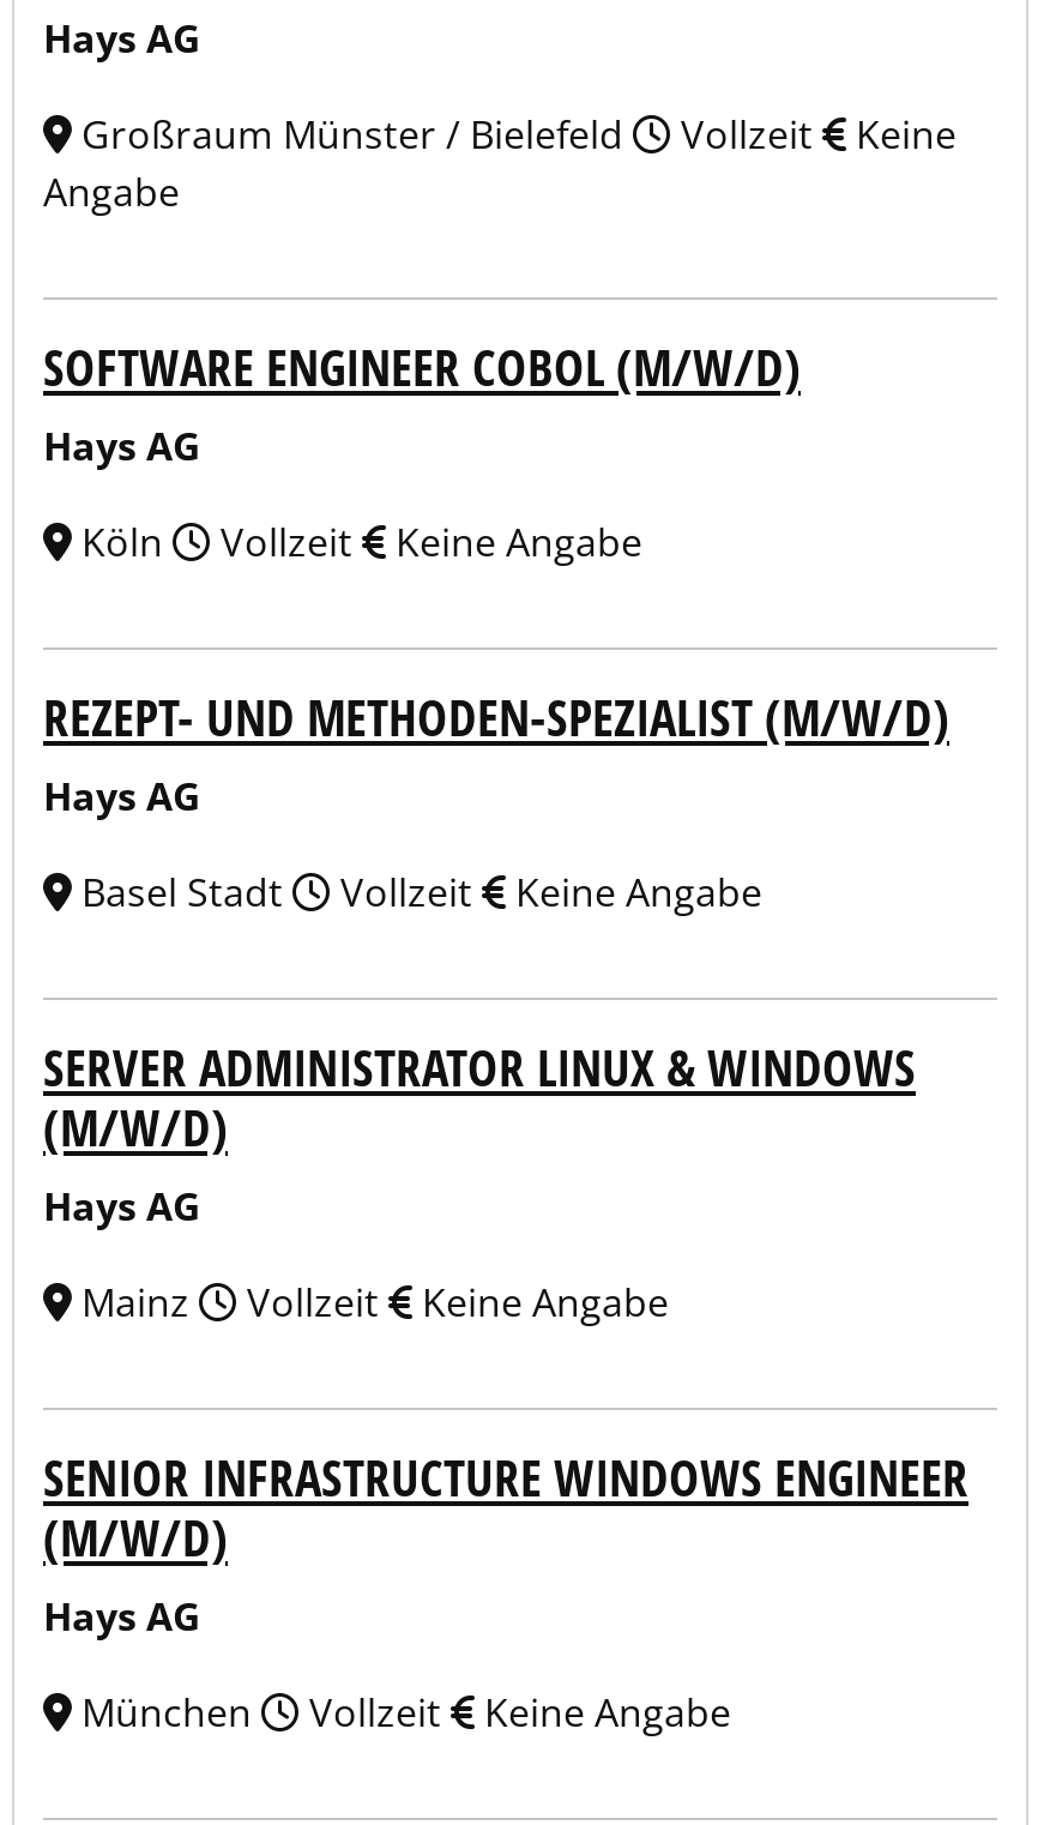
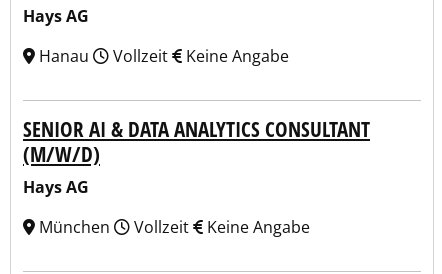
- Großraum Münster / Bielefeld
- Vollzeit Keine
- Angabe
- SOFTWARE ENGINEER COBOL (M/W/D)
- Hays AG
- Köln
+ Hanau

- REZEPT- UND METHODEN-SPEZIALIST (M/W/D)
- Hays AG
- Basel Stadt
- Vollzeit Keine Angabe
- SERVER ADMINISTRATOR LINUX & WINDOWS
- (M/W/D)
- Hays AG
- Mainz
- Vollzeit Keine Angabe
- SENIOR INFRASTRUCTURE WINDOWS ENGINEER
+ SENIOR AI & DATA ANALYTICS CONSULTANT
